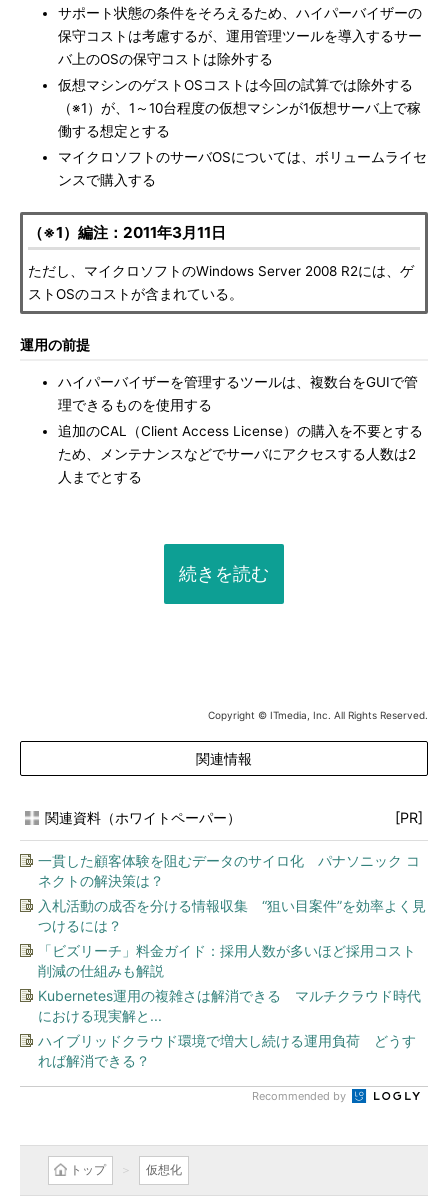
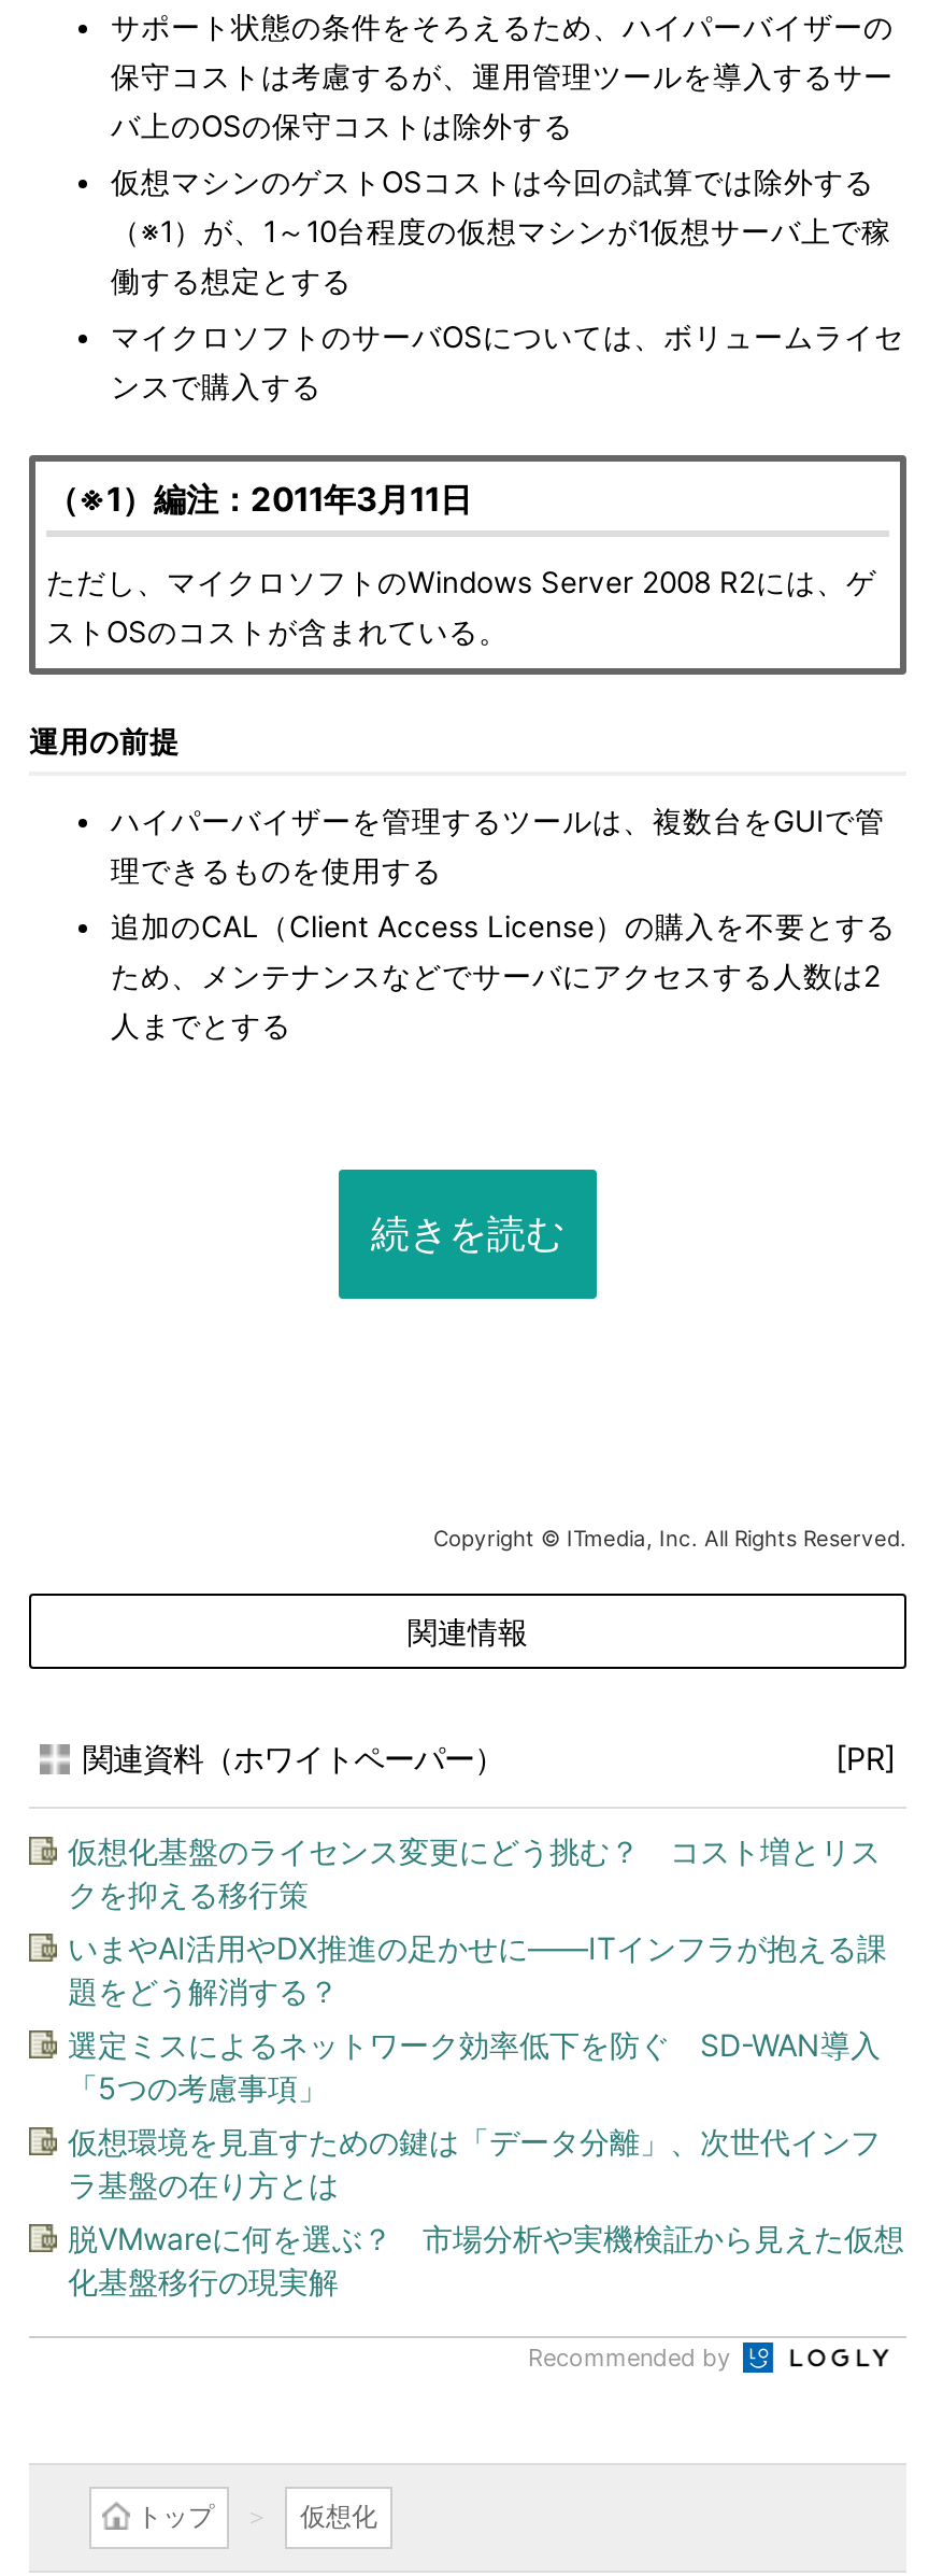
- 一貫した顧客体験を阻むデータのサイロ化 パナソニック コ
- ネクトの解決策は？
+ 仮想化基盤のライセンス変更にどう挑む？ コスト増とリス
+ クを抑える移行策

- 入札活動の成否を分ける情報収集 “狙い目案件”を効率よく見
- つけるには？
+ いまやAI活用やDX推進の足かせに――ITインフラが抱える課
+ 題をどう解消する？

- 「ビズリーチ」料金ガイド：採用人数が多いほど採用コスト
- 削減の仕組みも解説
+ 選定ミスによるネットワーク効率低下を防ぐ SD-WAN導入
+ 「5つの考慮事項」

- Kubernetes運用の複雑さは解消できる マルチクラウド時代
- における現実解と...
+ 仮想環境を見直すための鍵は「データ分離」、次世代インフ
+ ラ基盤の在り方とは

- ハイブリッドクラウド環境で増大し続ける運用負荷 どうす
- れば解消できる？
+ 脱VMwareに何を選ぶ？ 市場分析や実機検証から見えた仮想
+ 化基盤移行の現実解
